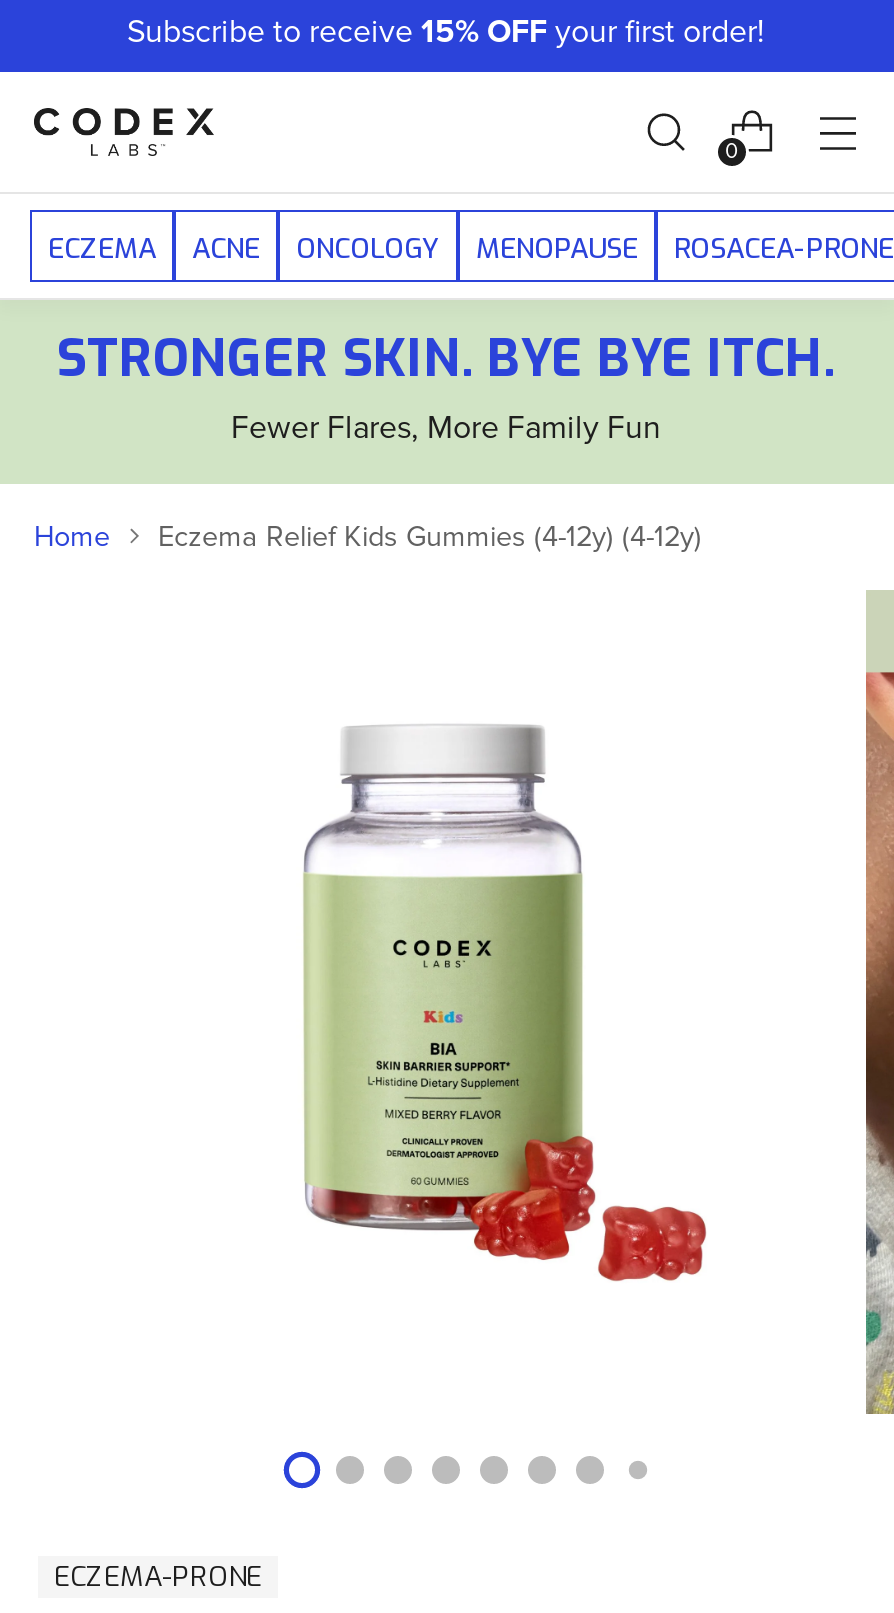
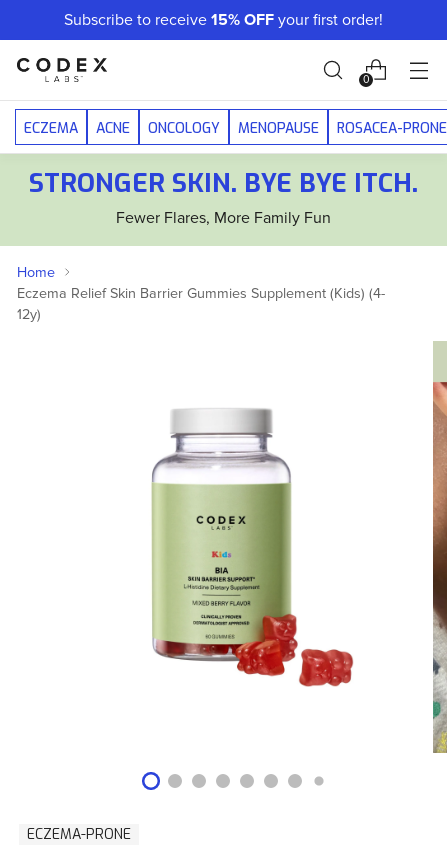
- Eczema Relief Kids Gummies (4-12y) (4-12y)
+ Eczema Relief Skin Barrier Gummies Supplement (Kids) (4-
+ 12y)
